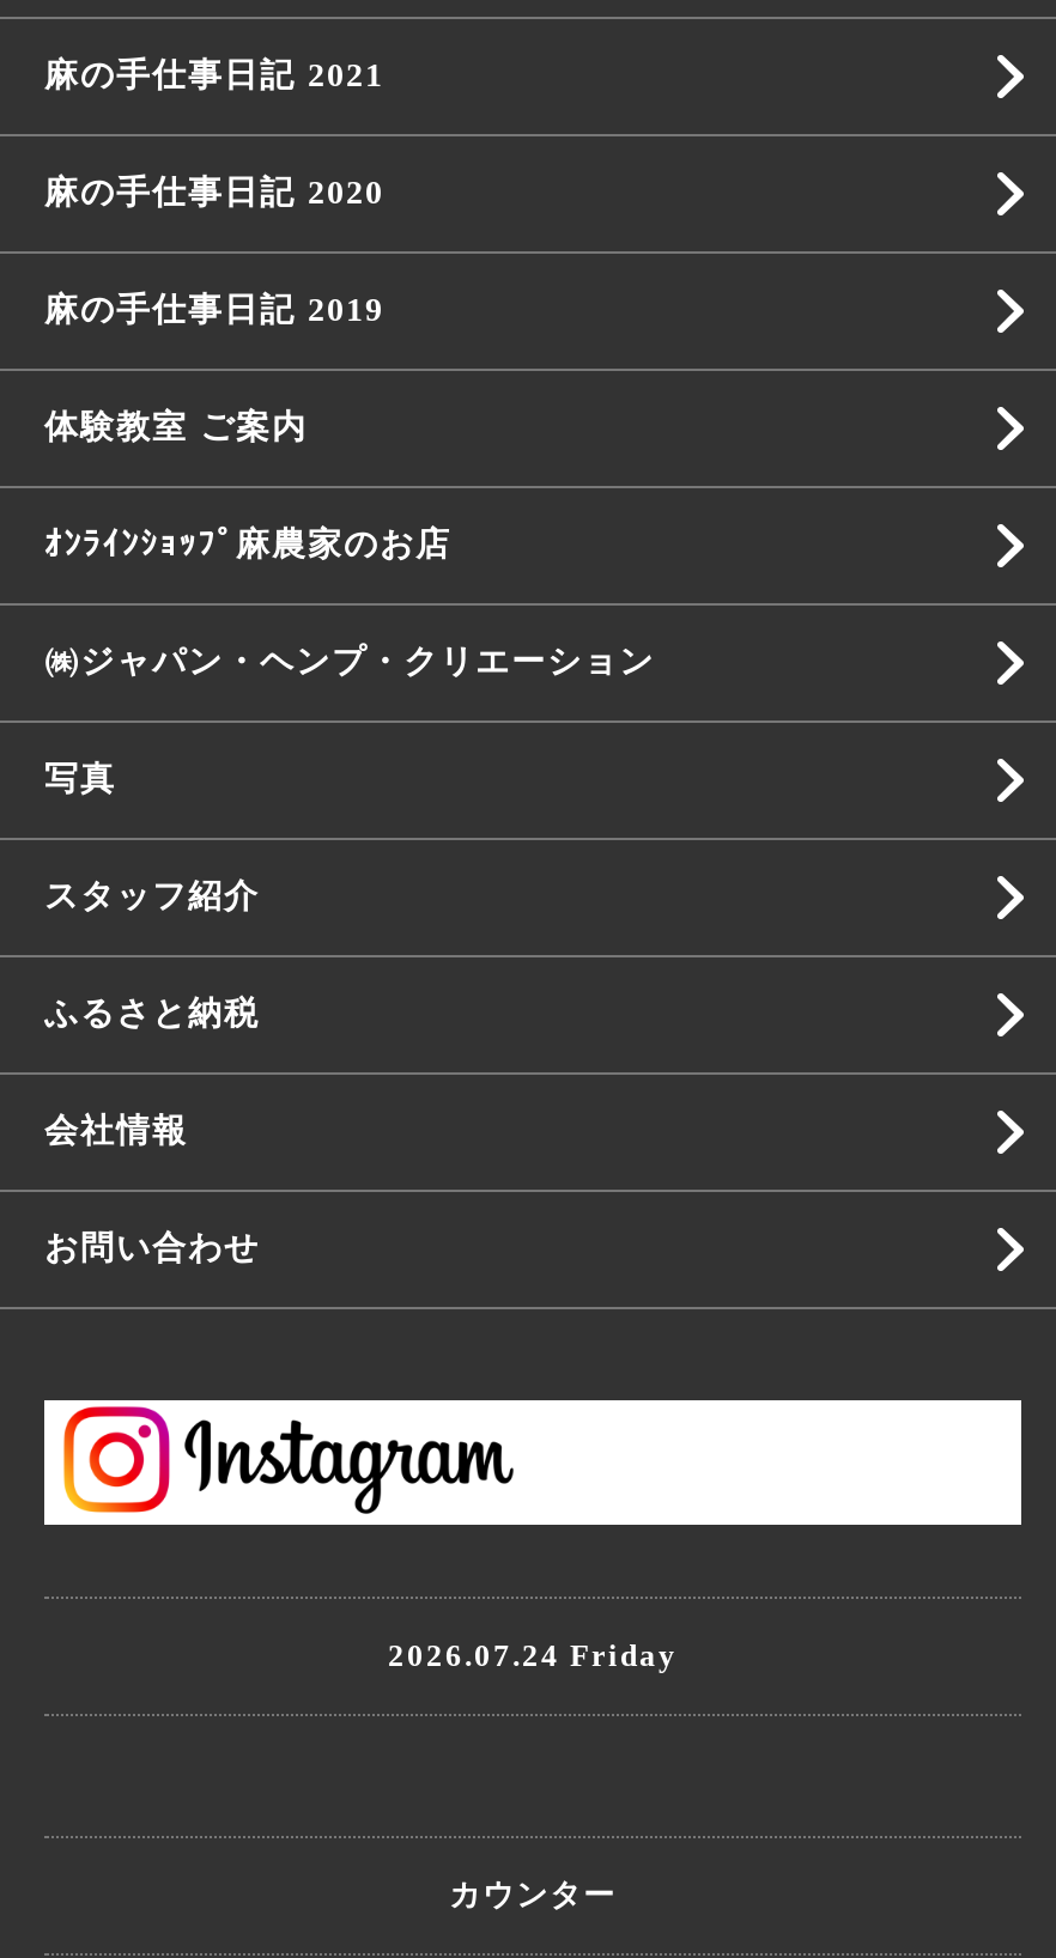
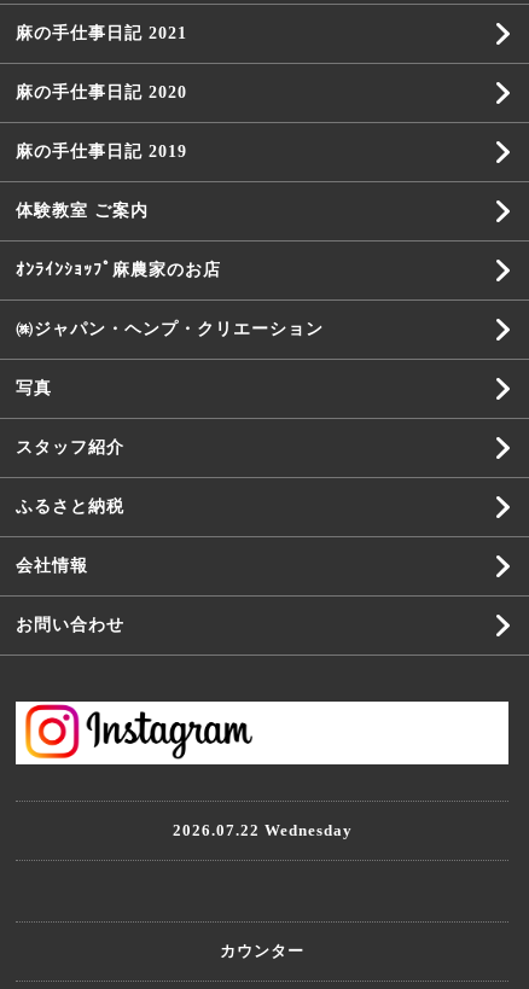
- 2026.07.24 Friday
+ 2026.07.22 Wednesday
